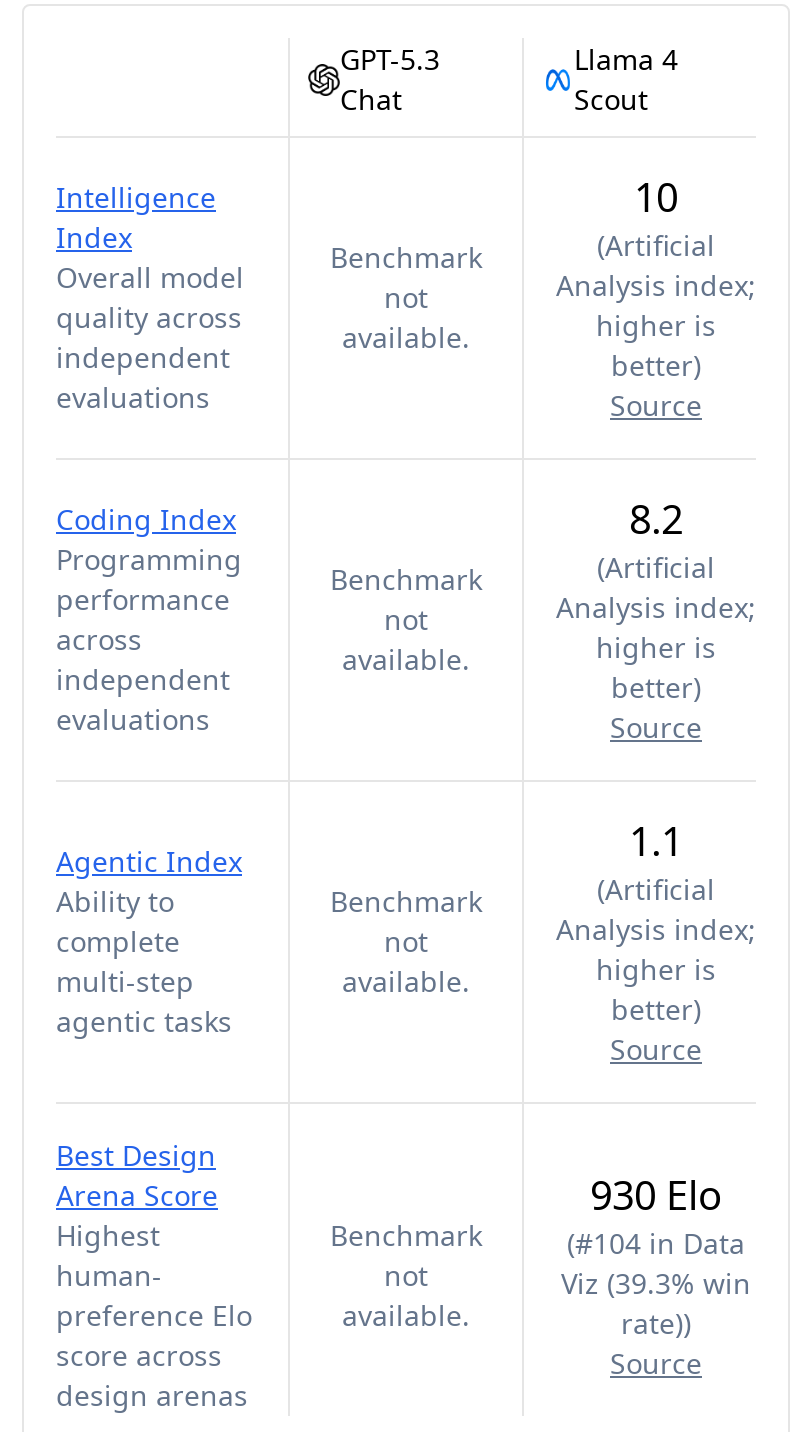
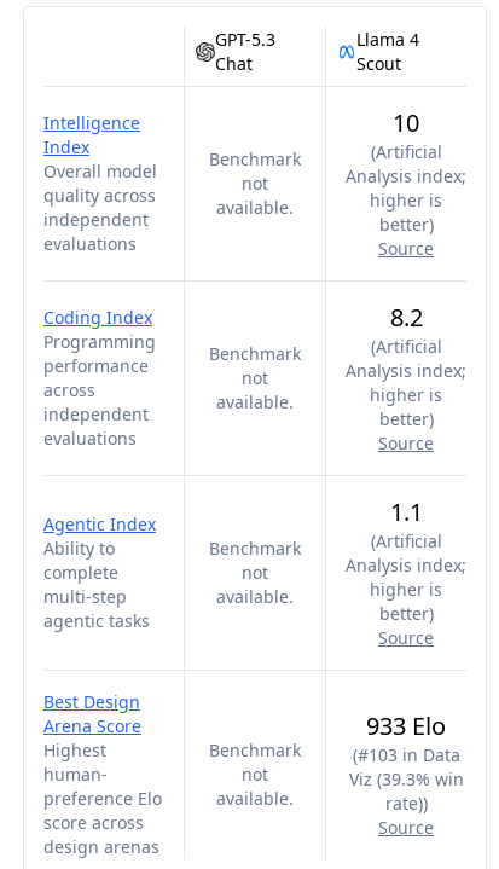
- 930 Elo
+ 933 Elo

- (#104 in Data
+ (#103 in Data
